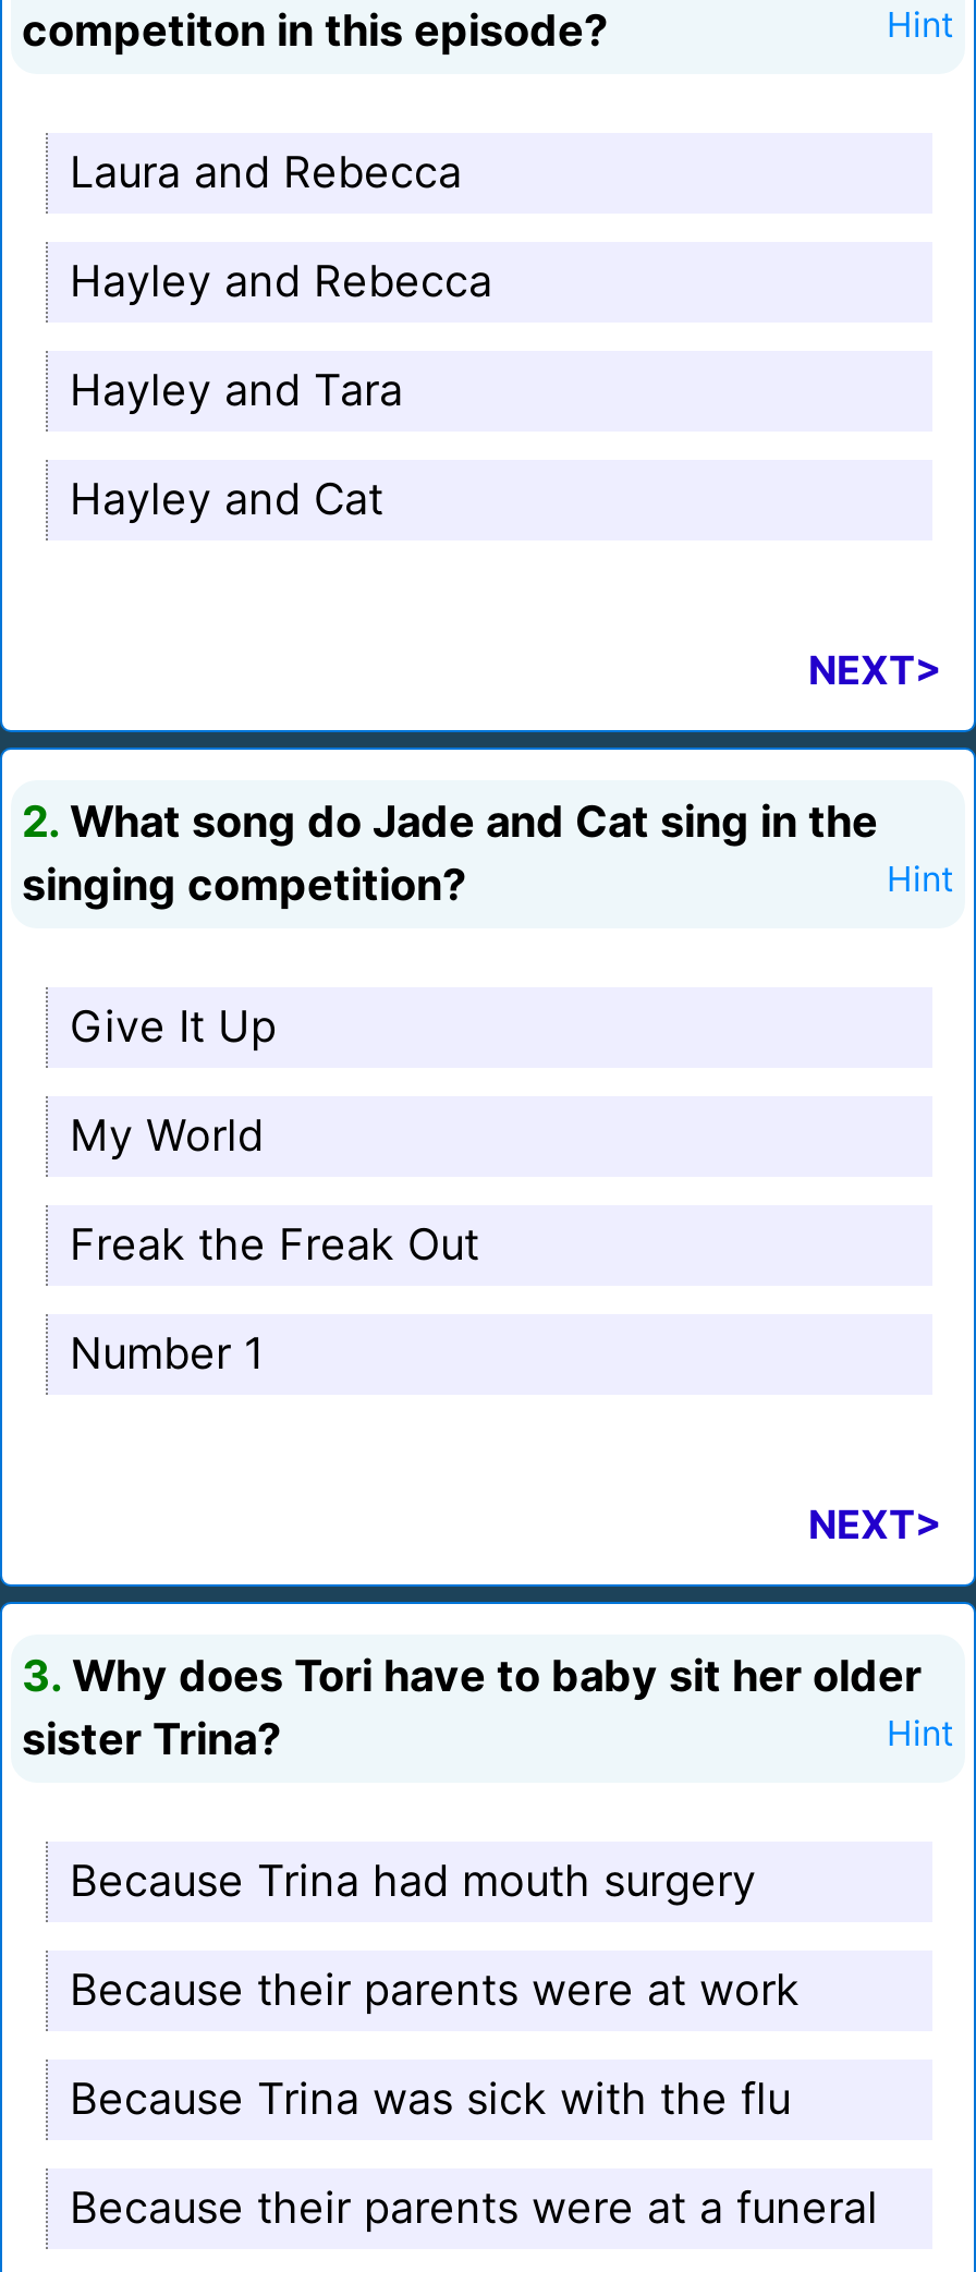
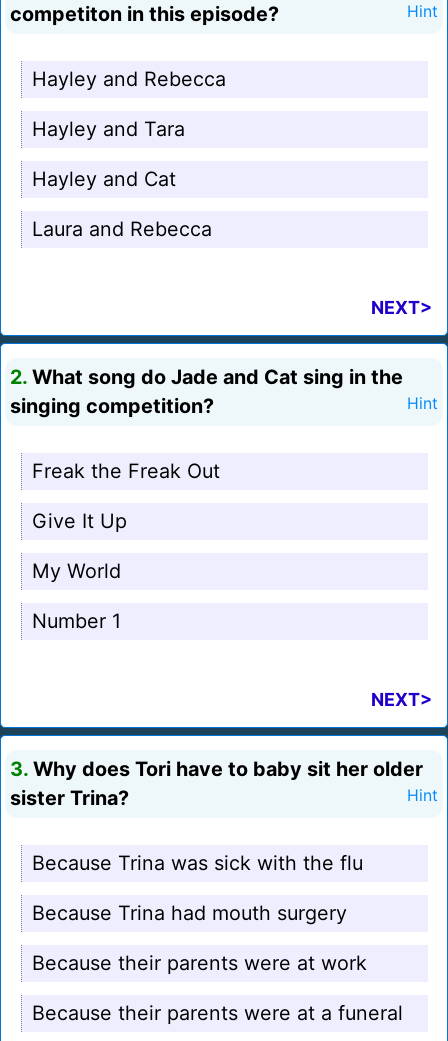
moved down: Laura and Rebecca

moved up: Hayley and Rebecca | Hayley and Tara | Hayley and Cat

moved down: Give It Up | My World

moved up: Freak the Freak Out

moved down: Because Trina had mouth surgery | Because their parents were at work

moved up: Because Trina was sick with the flu
